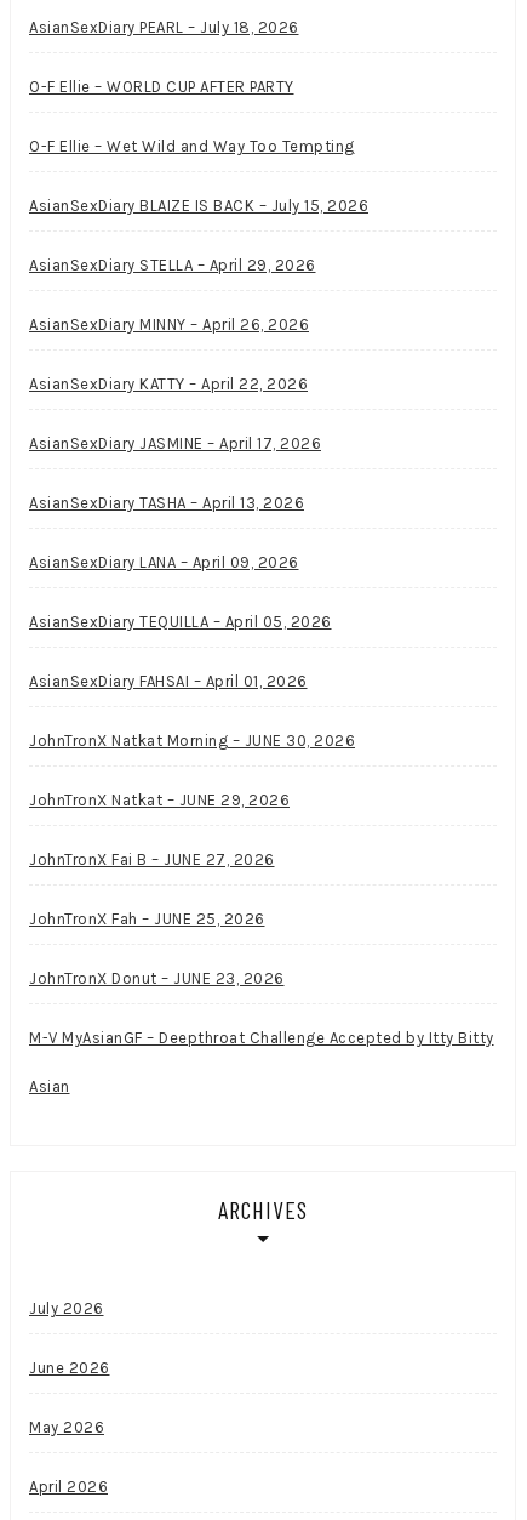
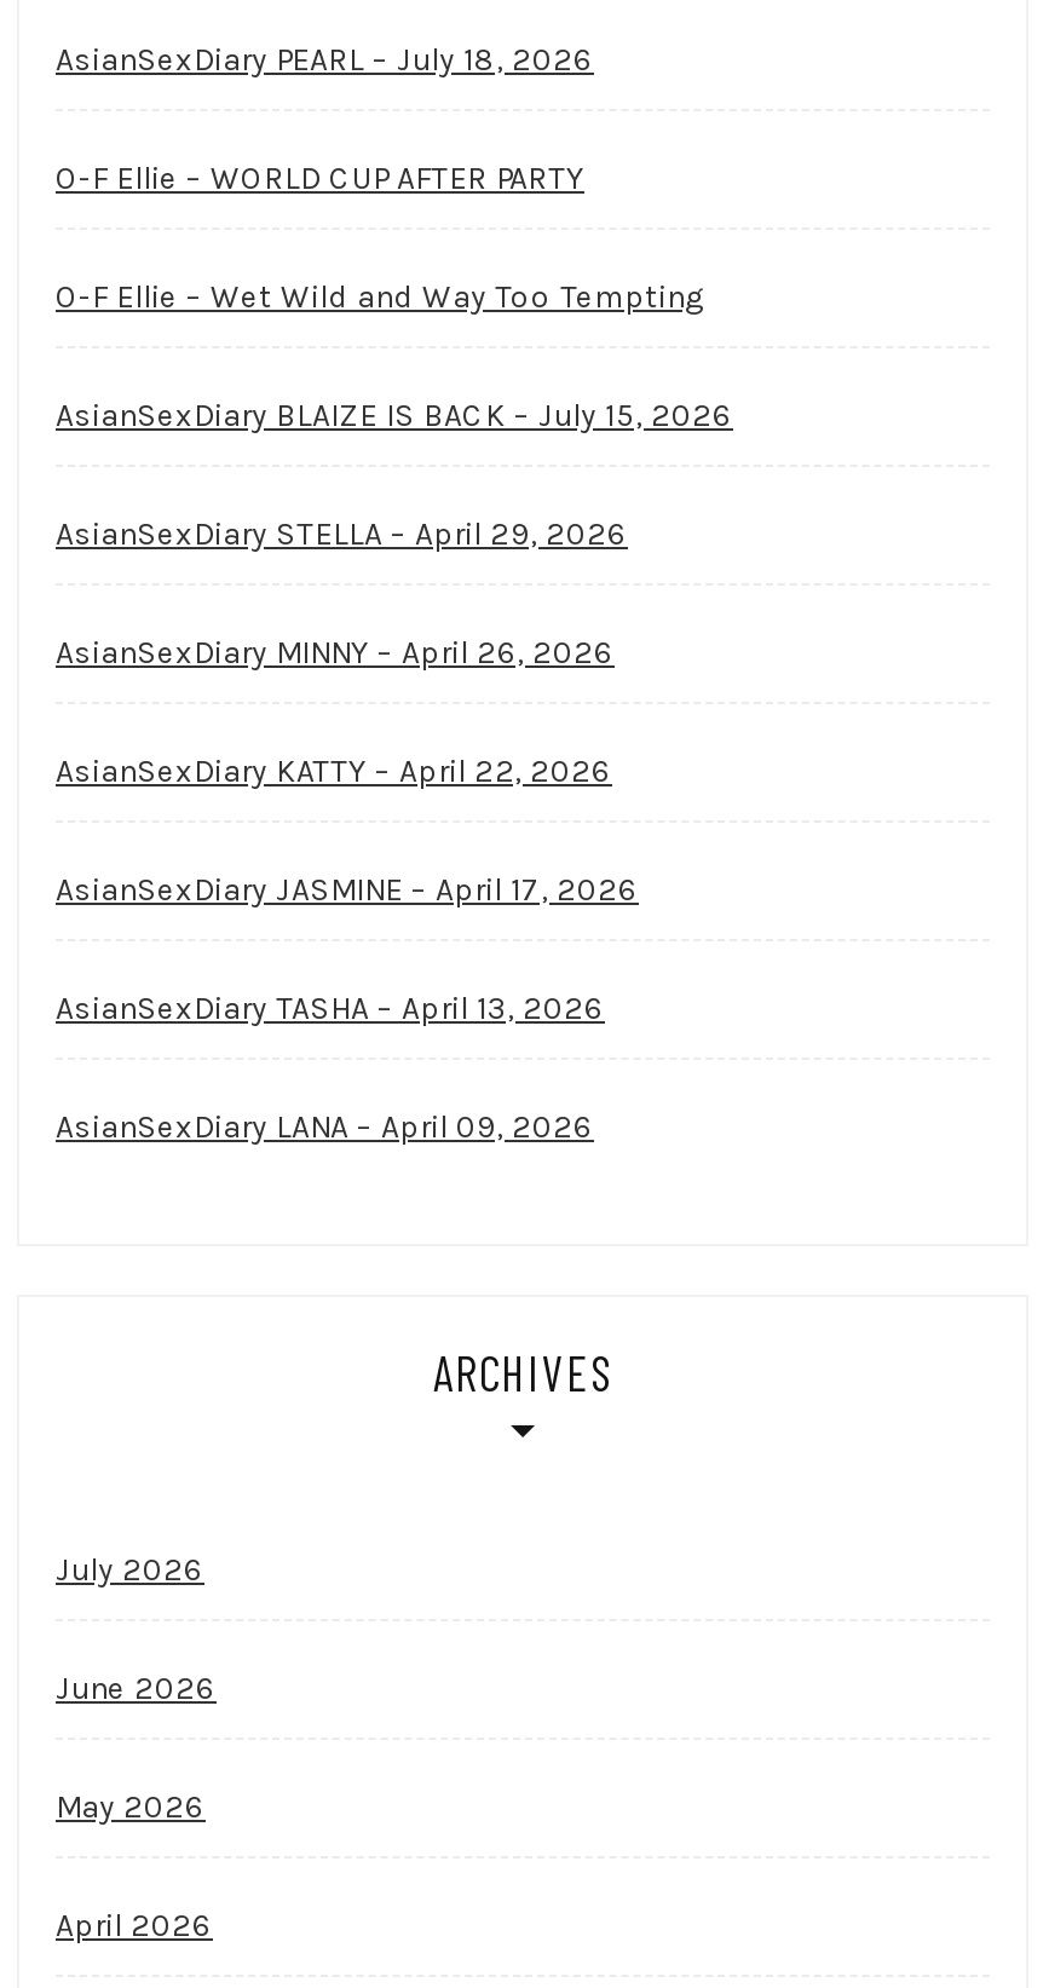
- AsianSexDiary TEQUILLA – April 05, 2026
- AsianSexDiary FAHSAI – April 01, 2026
- JohnTronX Natkat Morning – JUNE 30, 2026
- JohnTronX Natkat – JUNE 29, 2026
- JohnTronX Fai B – JUNE 27, 2026
- JohnTronX Fah – JUNE 25, 2026
- JohnTronX Donut – JUNE 23, 2026
- M-V MyAsianGF – Deepthroat Challenge Accepted by Itty Bitty
- Asian
